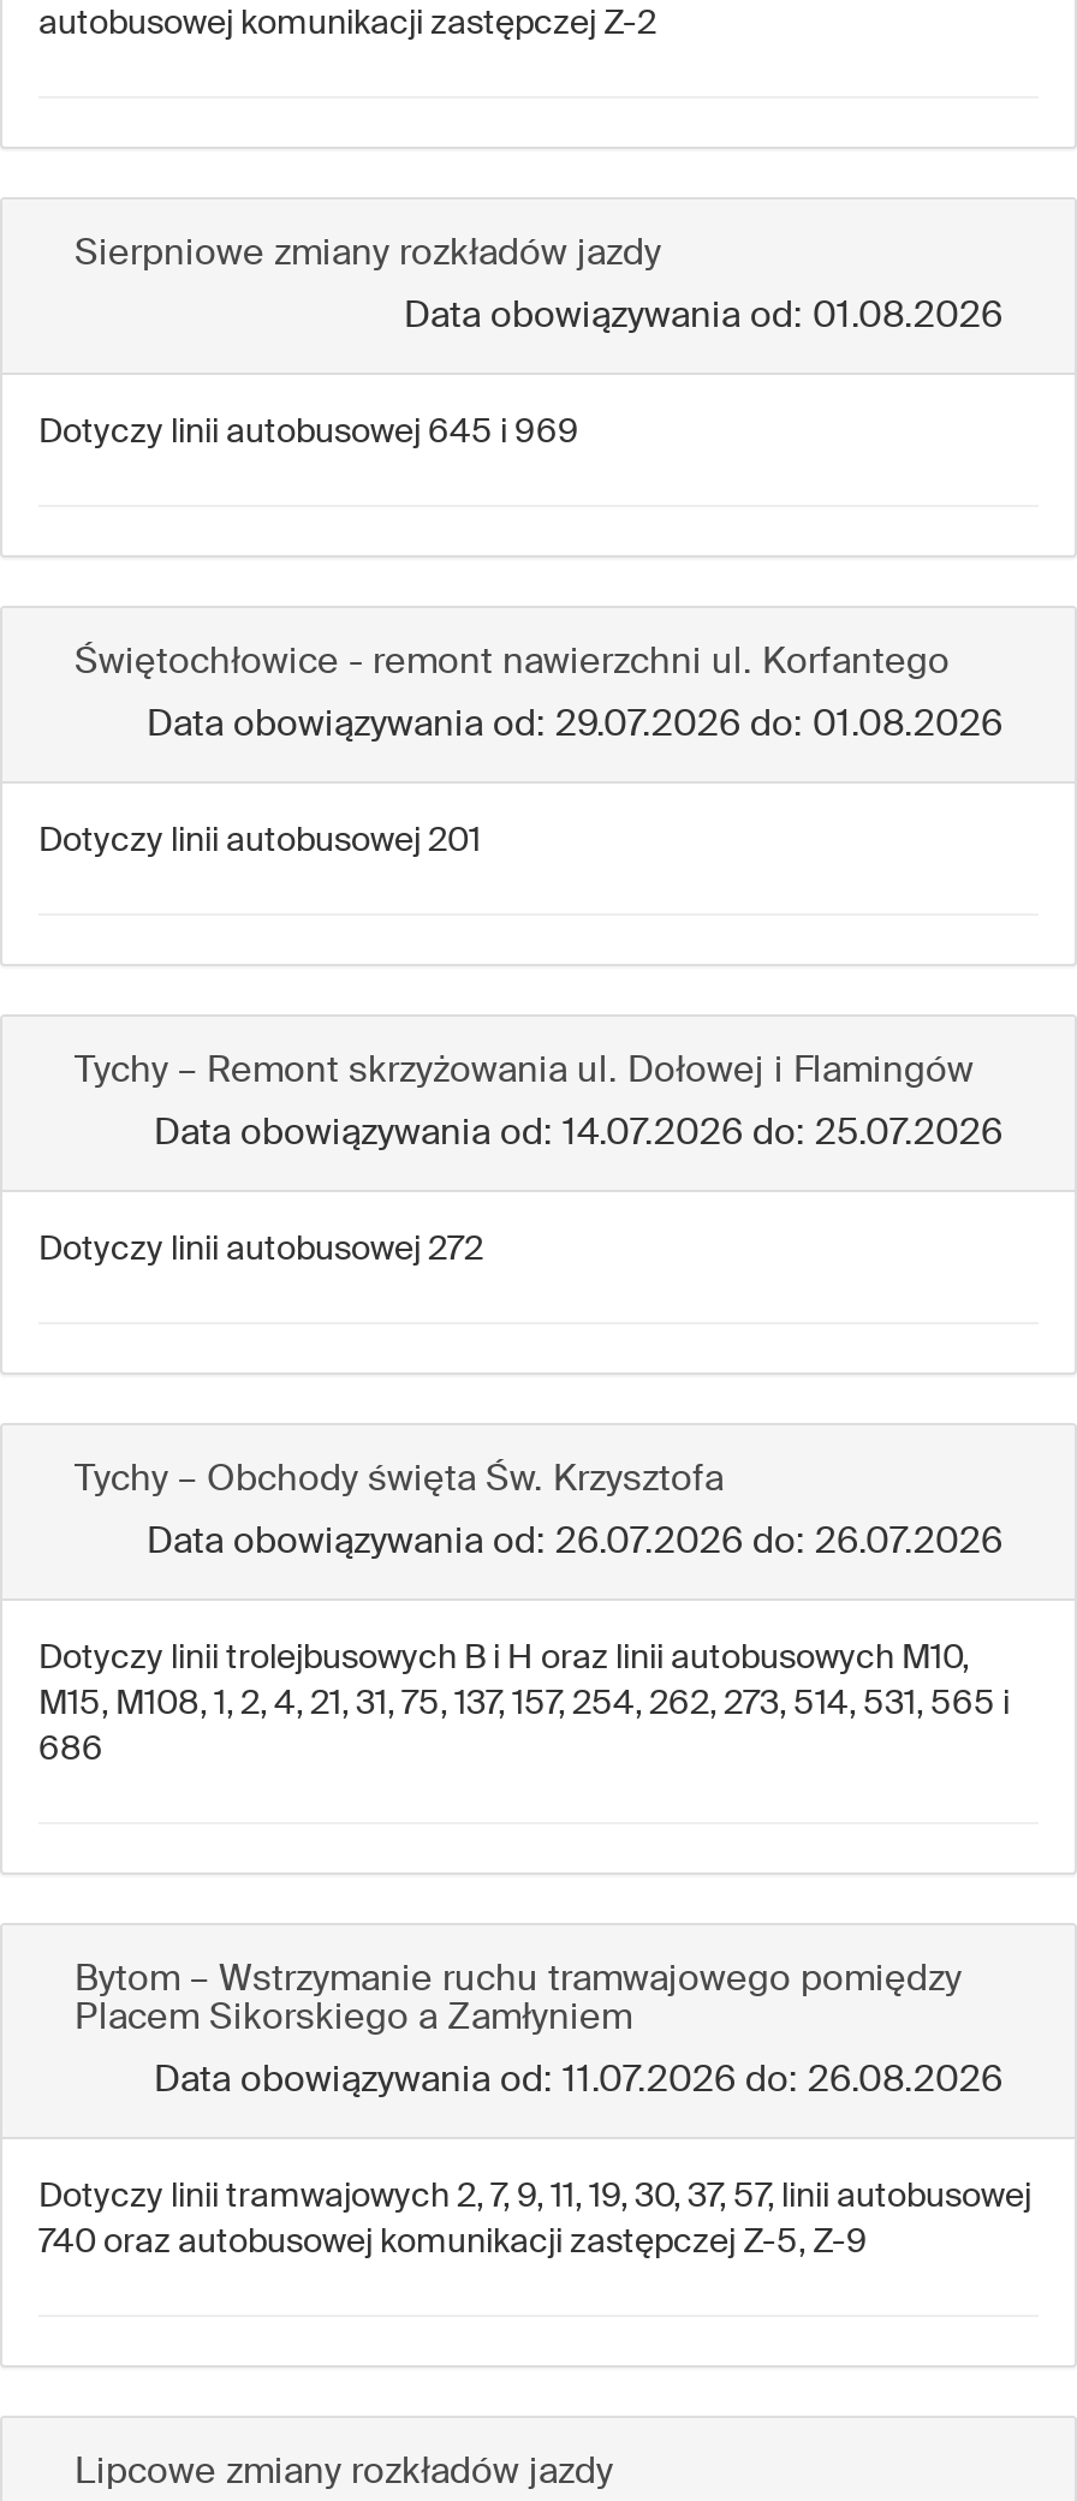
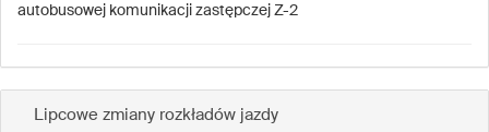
- Sierpniowe zmiany rozkładów jazdy
- Data obowiązywania od: 01.08.2026
- Dotyczy linii autobusowej 645 i 969

- Świętochłowice - remont nawierzchni ul. Korfantego
- Data obowiązywania od: 29.07.2026 do: 01.08.2026
- Dotyczy linii autobusowej 201

- Tychy – Remont skrzyżowania ul. Dołowej i Flamingów
- Data obowiązywania od: 14.07.2026 do: 25.07.2026
- Dotyczy linii autobusowej 272

- Tychy – Obchody święta Św. Krzysztofa
- Data obowiązywania od: 26.07.2026 do: 26.07.2026
- Dotyczy linii trolejbusowych B i H oraz linii autobusowych M10,
- M15, M108, 1, 2, 4, 21, 31, 75, 137, 157, 254, 262, 273, 514, 531, 565 i
- 686

- Bytom – Wstrzymanie ruchu tramwajowego pomiędzy
- Placem Sikorskiego a Zamłyniem
- Data obowiązywania od: 11.07.2026 do: 26.08.2026
- Dotyczy linii tramwajowych 2, 7, 9, 11, 19, 30, 37, 57, linii autobusowej
- 740 oraz autobusowej komunikacji zastępczej Z-5, Z-9
